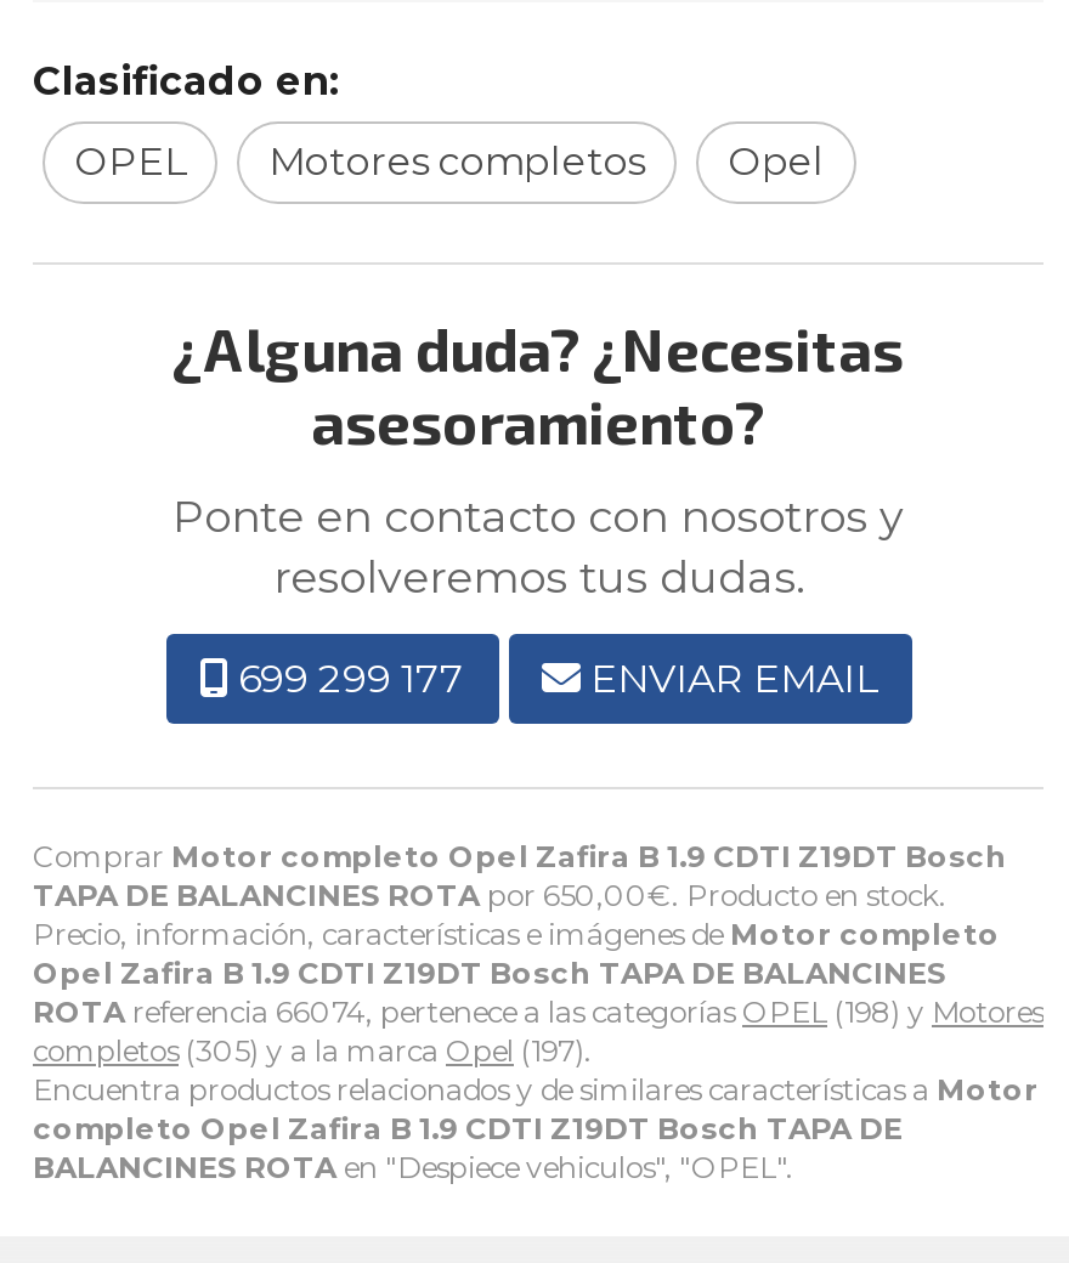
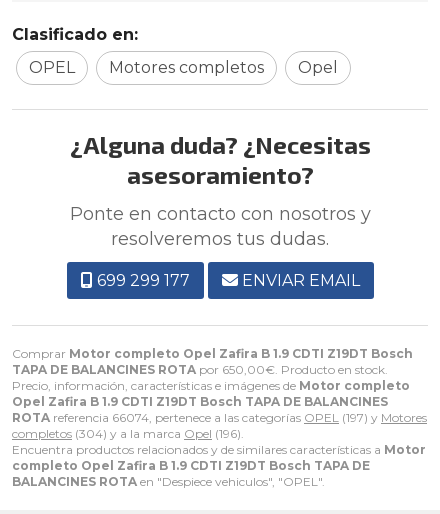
- ROTA referencia 66074, pertenece a las categorías OPEL (198) y Motores
+ ROTA referencia 66074, pertenece a las categorías OPEL (197) y Motores

- completos (305) y a la marca Opel (197).
+ completos (304) y a la marca Opel (196).
